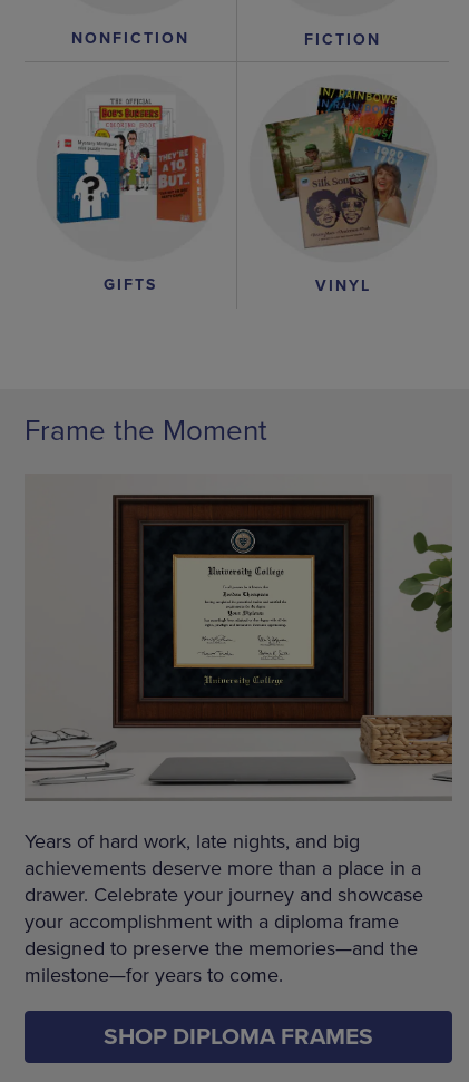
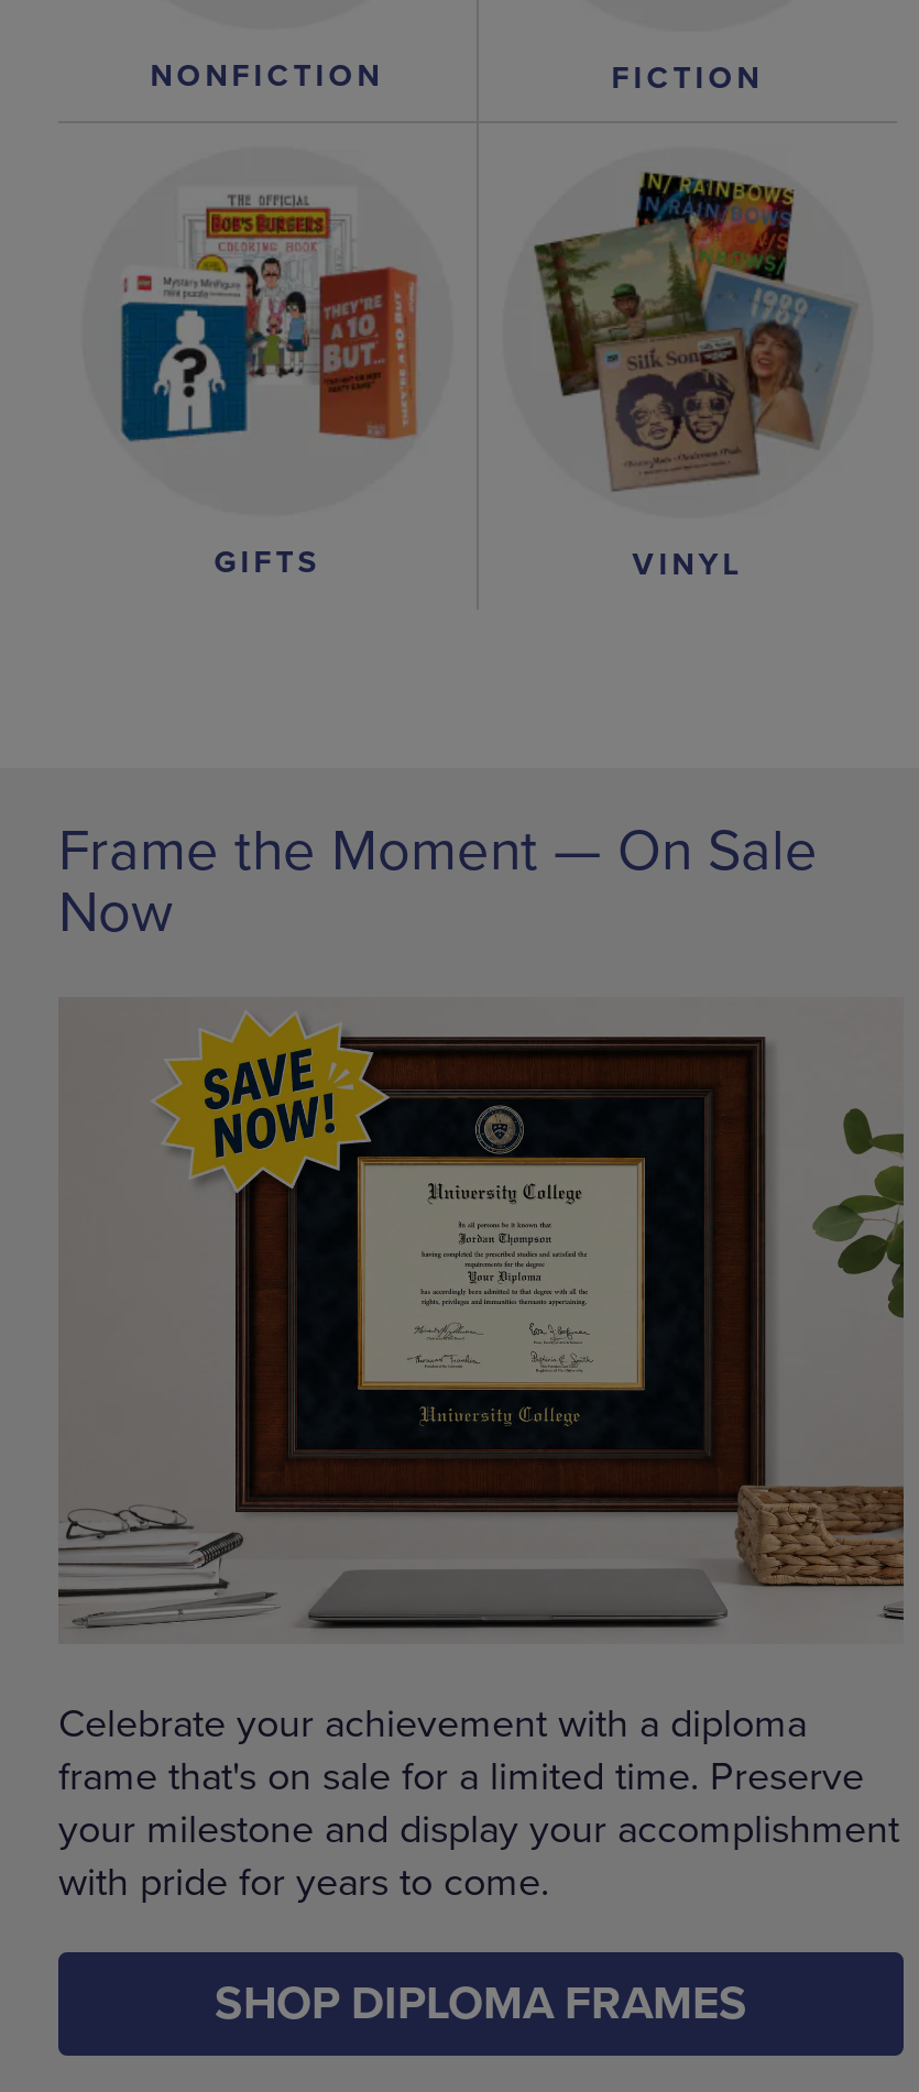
- Frame the Moment
+ Frame the Moment — On Sale
+ Now

- [image]
- Years of hard work, late nights, and big
- achievements deserve more than a place in a
- drawer. Celebrate your journey and showcase
- your accomplishment with a diploma frame
- designed to preserve the memories—and the
- milestone—for years to come.
+ [image]
+ Celebrate your achievement with a diploma
+ frame that's on sale for a limited time. Preserve
+ your milestone and display your accomplishment
+ with pride for years to come.
